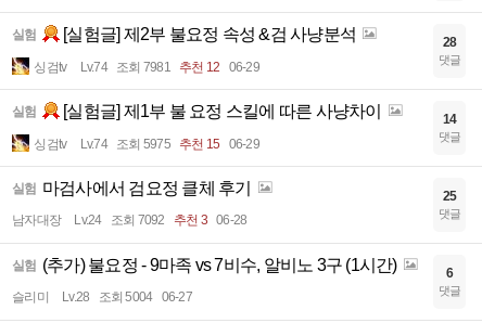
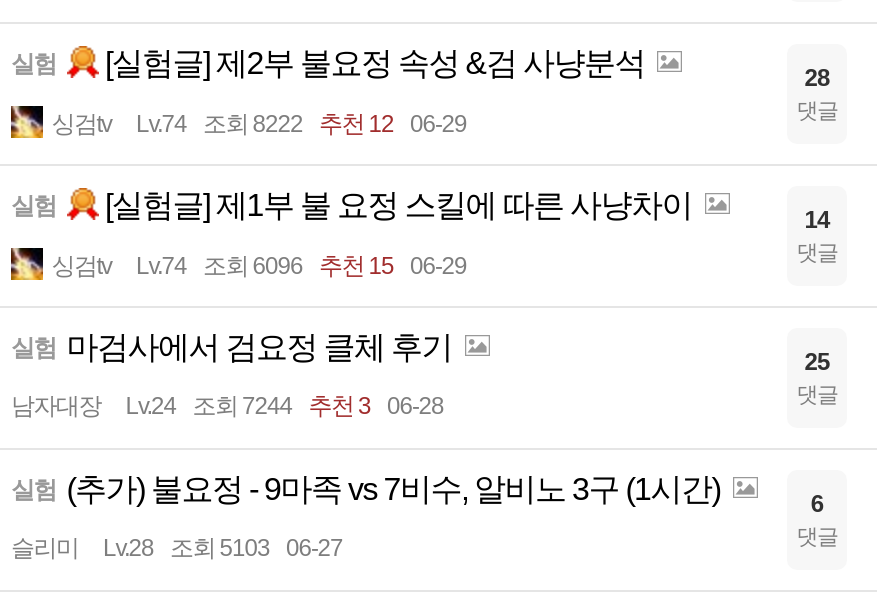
- Lv.74 조회 7981 추천 12 06-29
+ Lv.74 조회 8222 추천 12 06-29

- Lv.74 조회 5975 추천 15 06-29
+ Lv.74 조회 6096 추천 15 06-29

- 남자대장 Lv.24 조회 7092 추천 3 06-28
+ 남자대장 Lv.24 조회 7244 추천 3 06-28

- 슬리미 Lv.28 조회 5004 06-27
+ 슬리미 Lv.28 조회 5103 06-27
